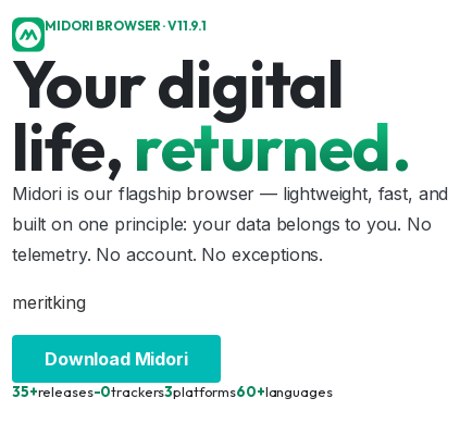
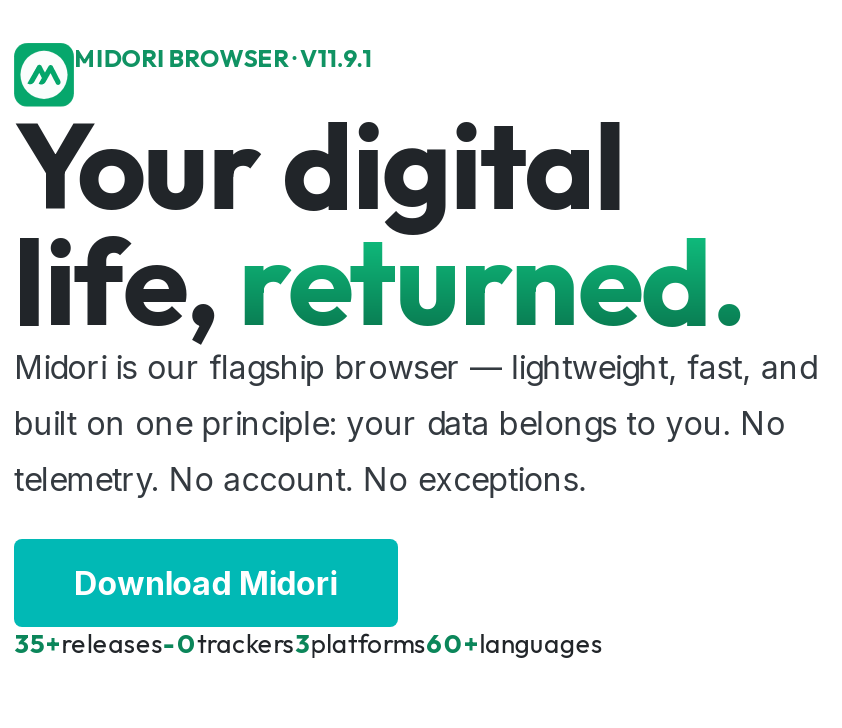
- meritking
